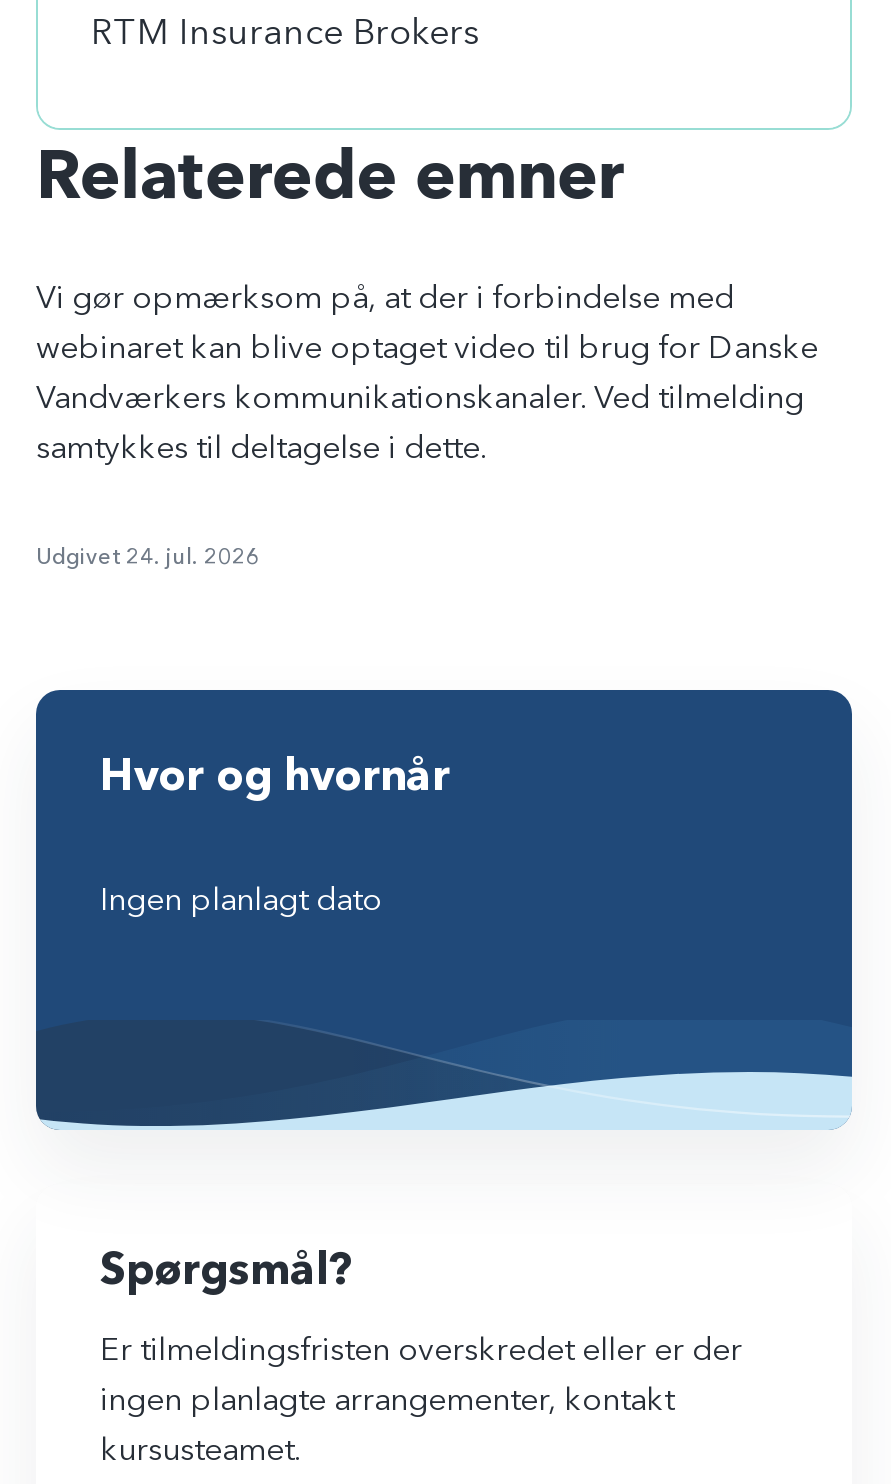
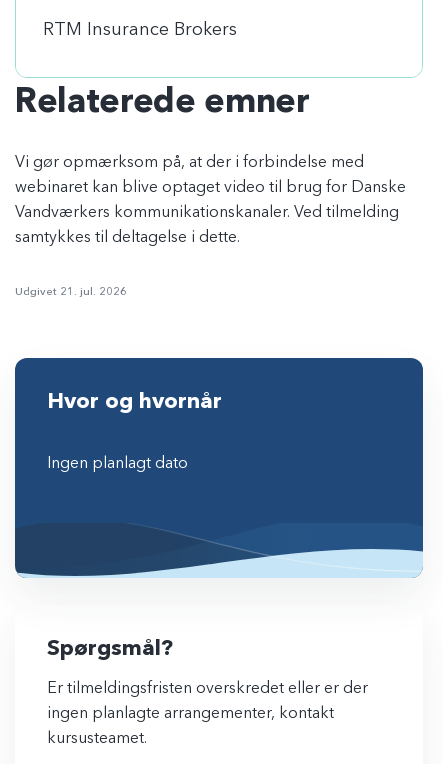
- Udgivet 24. jul. 2026
+ Udgivet 21. jul. 2026
